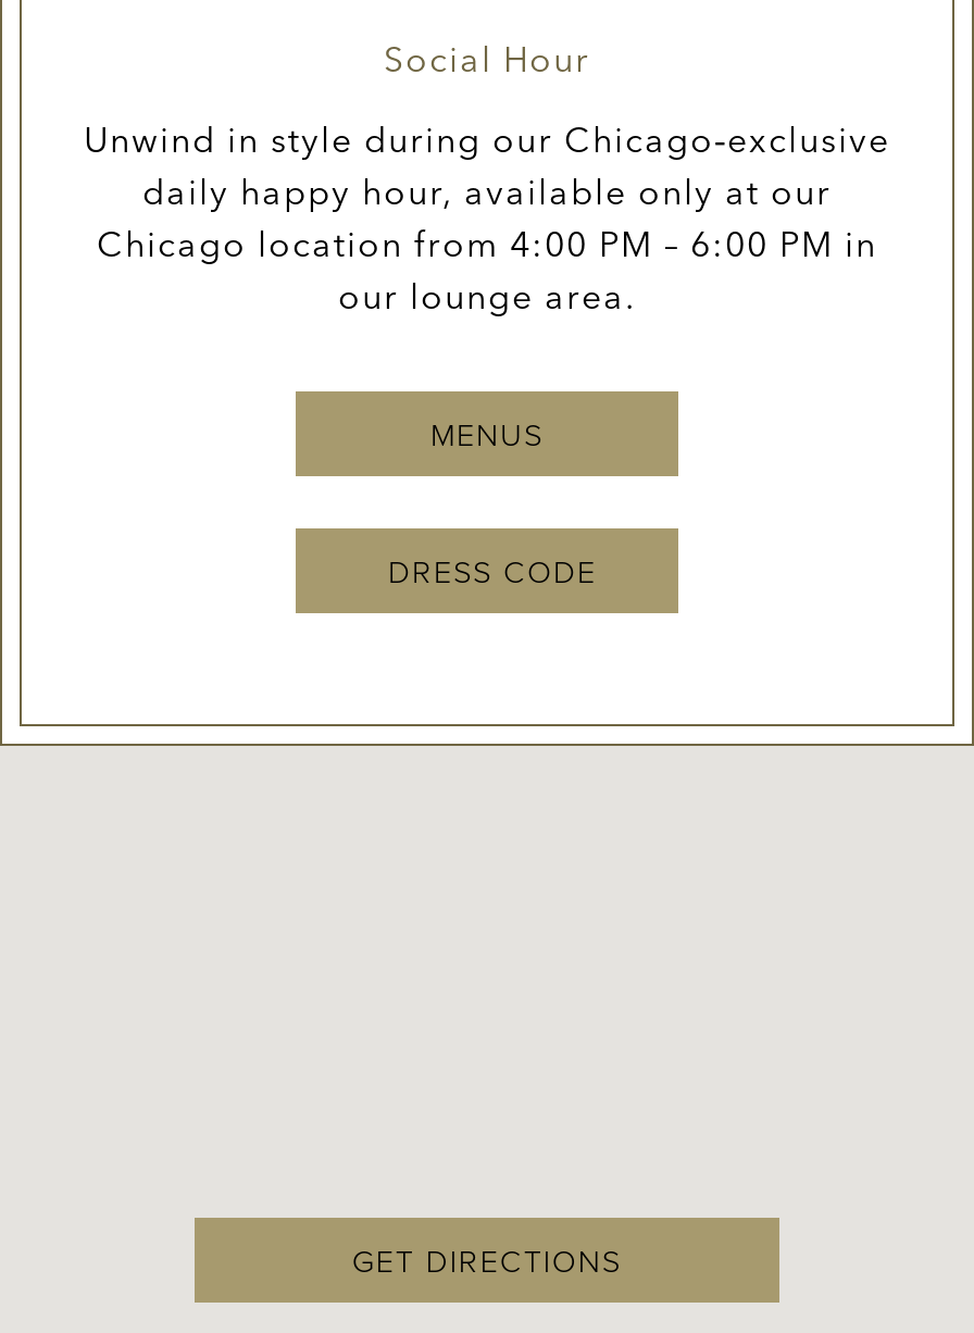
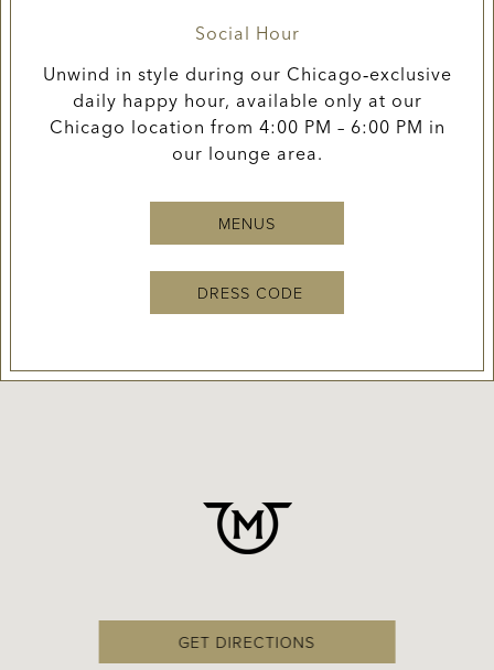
+ [image]
